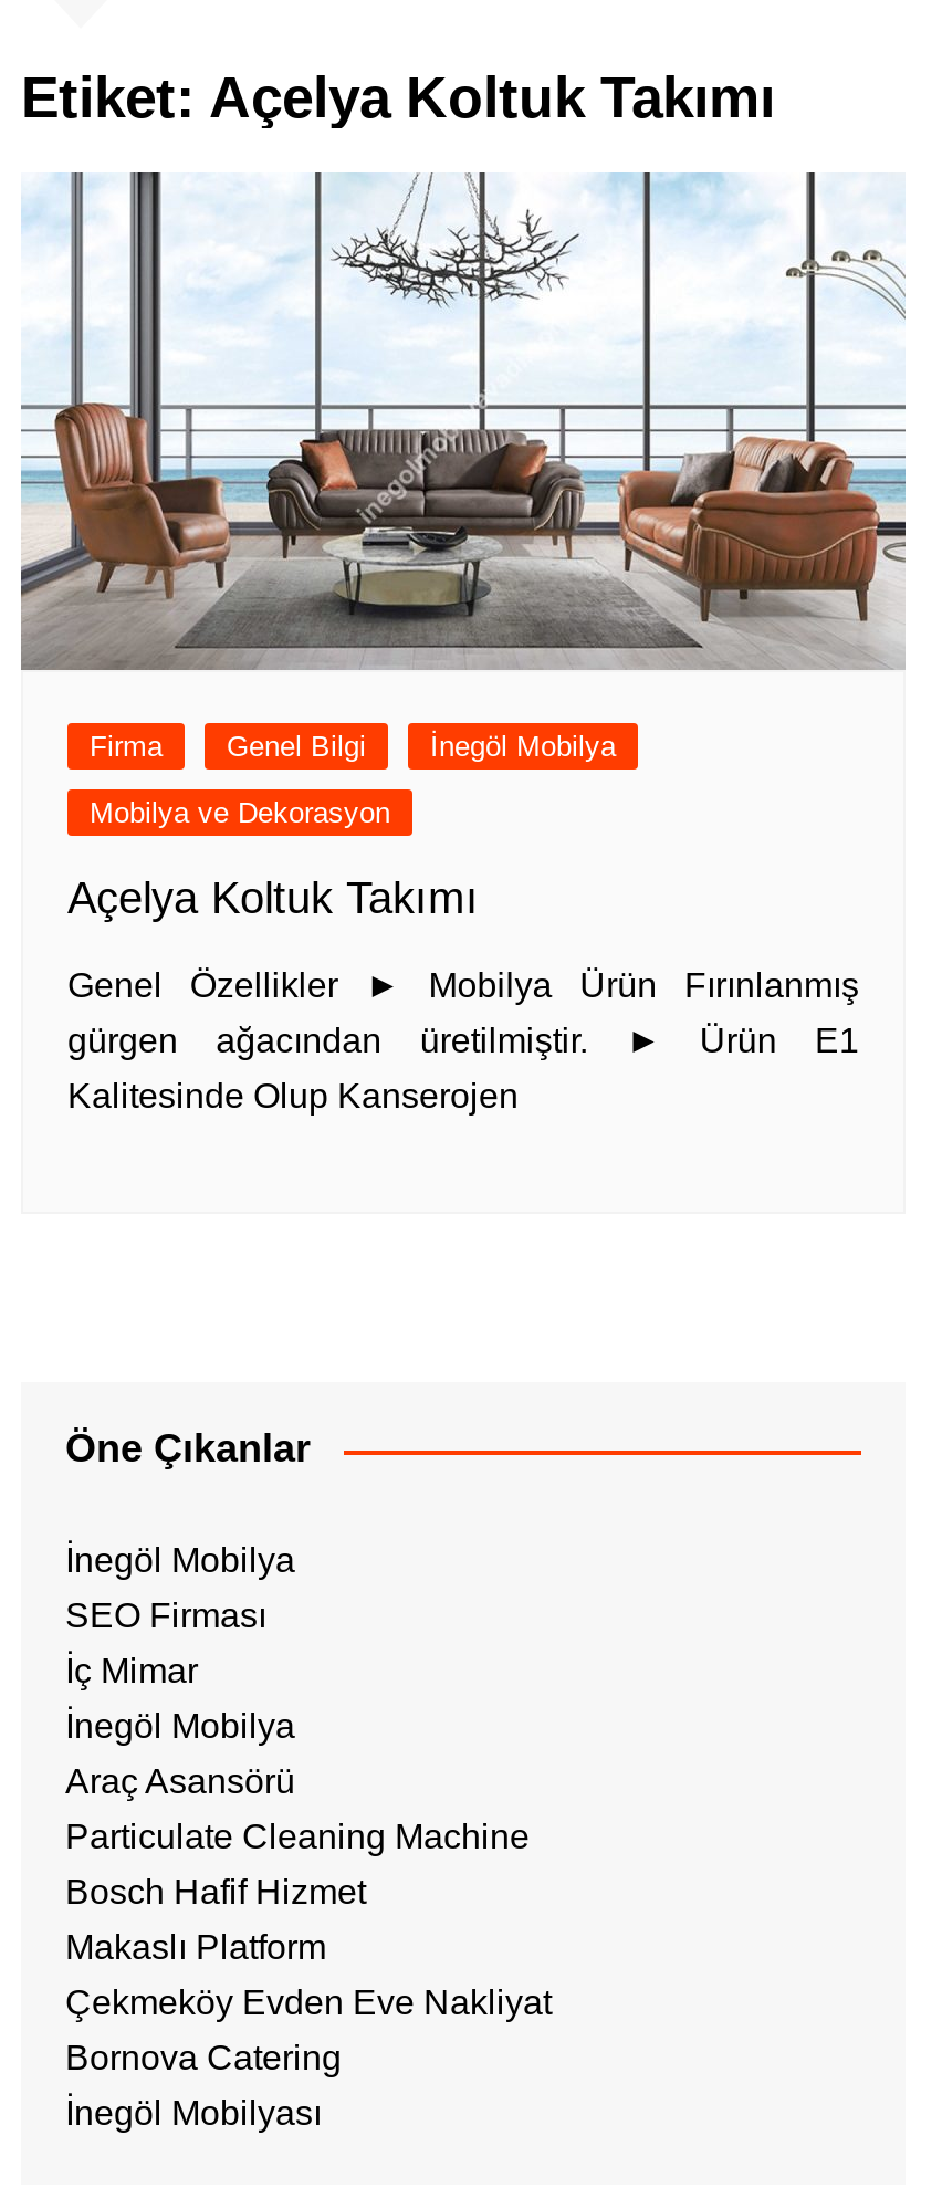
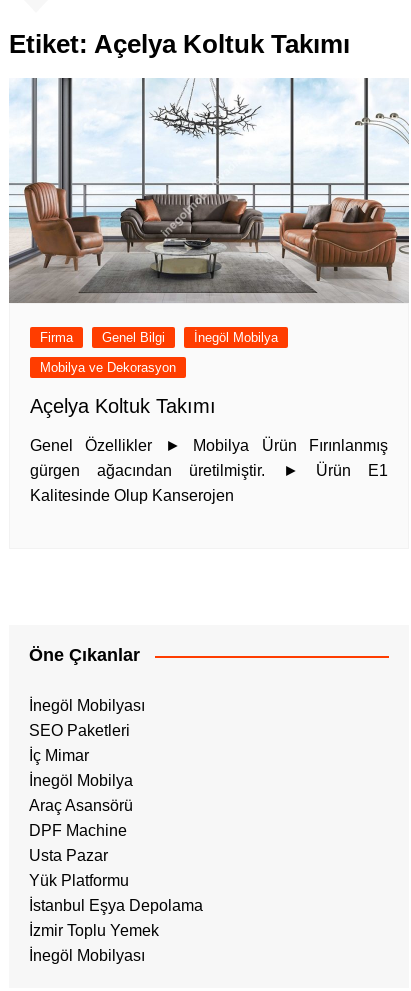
- İnegöl Mobilya
+ İnegöl Mobilyası

- SEO Firması
+ SEO Paketleri

- Particulate Cleaning Machine
+ DPF Machine

- Bosch Hafif Hizmet
+ Usta Pazar

- Makaslı Platform
+ Yük Platformu

- Çekmeköy Evden Eve Nakliyat
+ İstanbul Eşya Depolama

- Bornova Catering
+ İzmir Toplu Yemek
